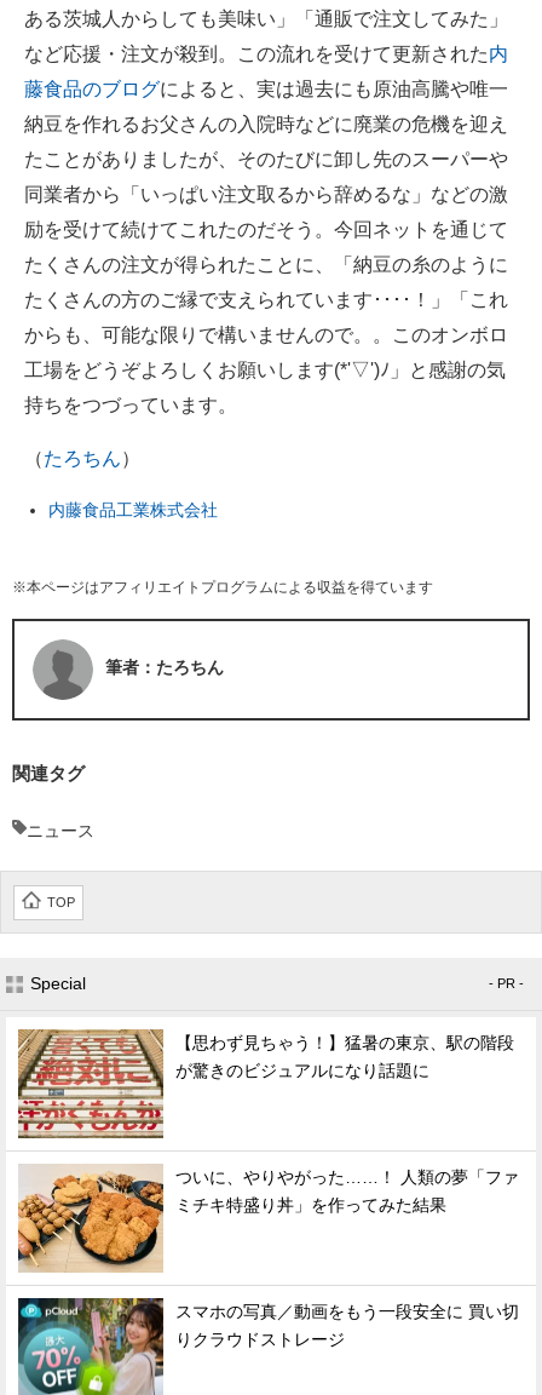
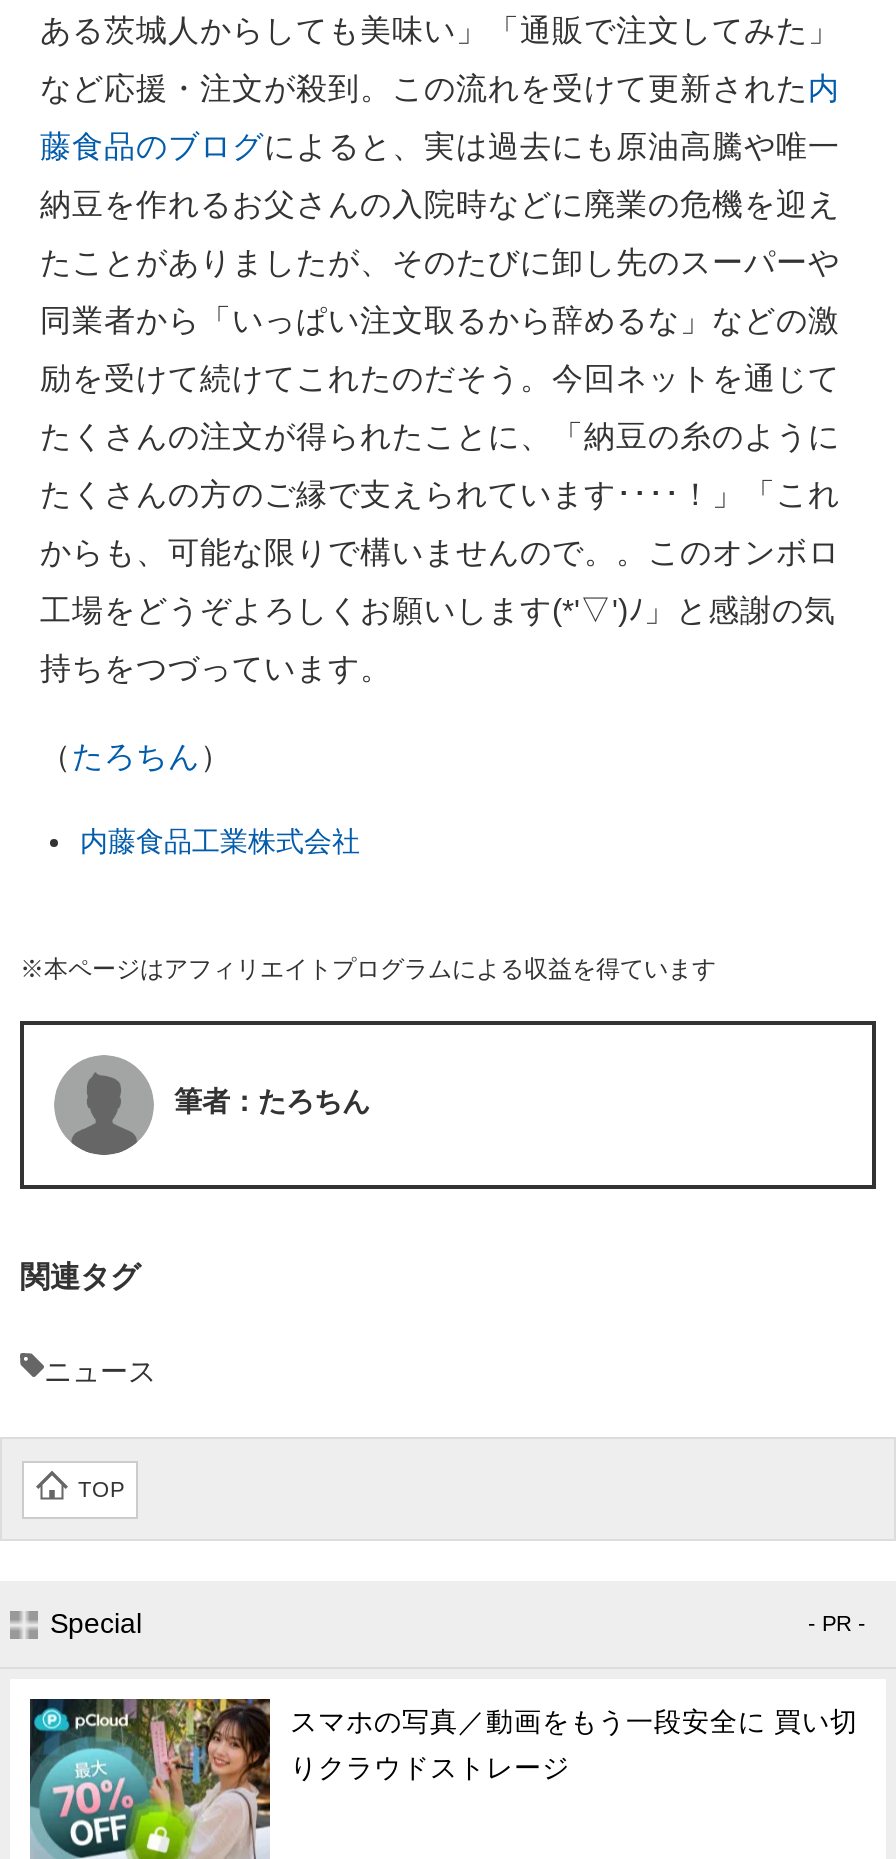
- [image]
- 【思わず見ちゃう！】猛暑の東京、駅の階段
- が驚きのビジュアルになり話題に

- [image]
- ついに、やりやがった……！ 人類の夢「ファ
- ミチキ特盛り丼」を作ってみた結果
